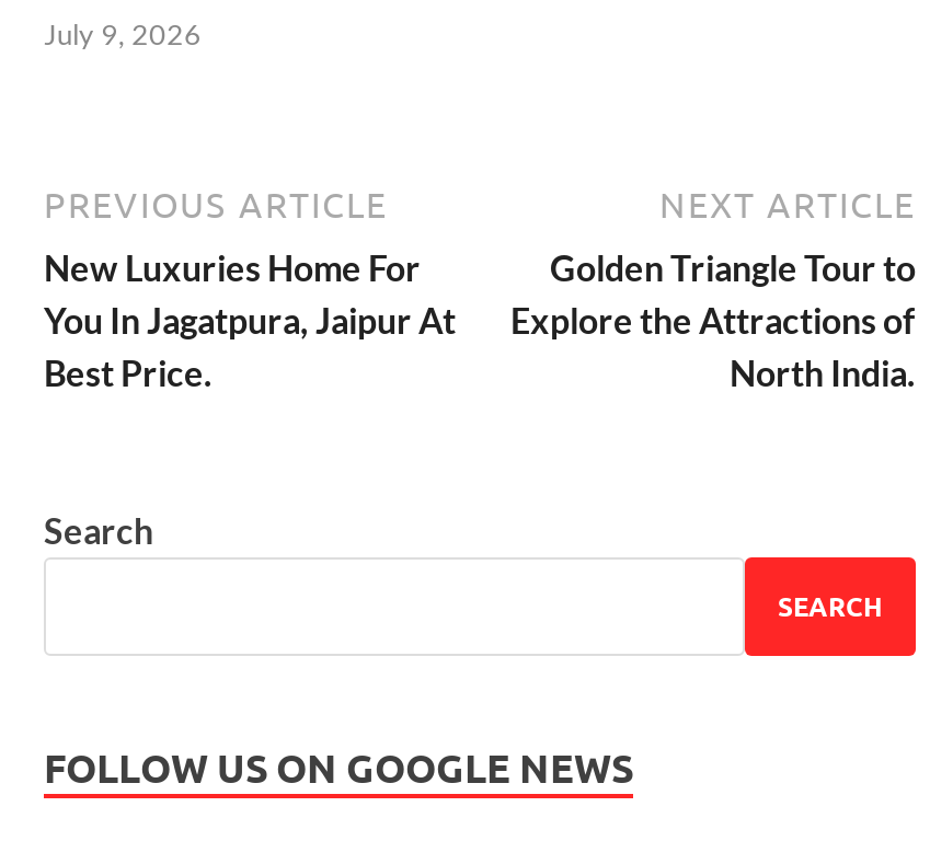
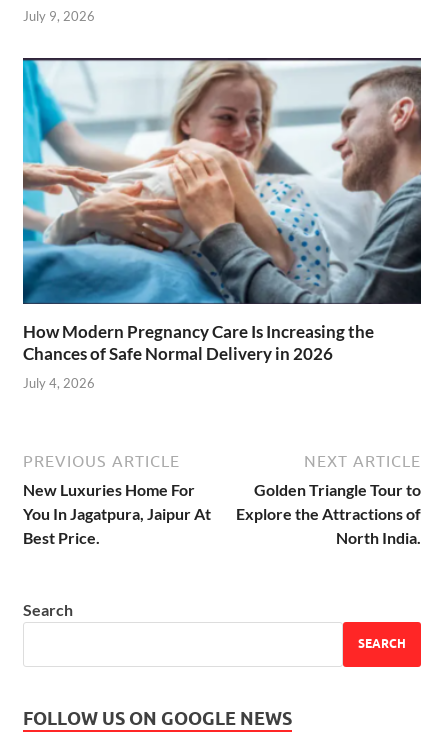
+ [image]
+ How Modern Pregnancy Care Is Increasing the
+ Chances of Safe Normal Delivery in 2026
+ July 4, 2026
